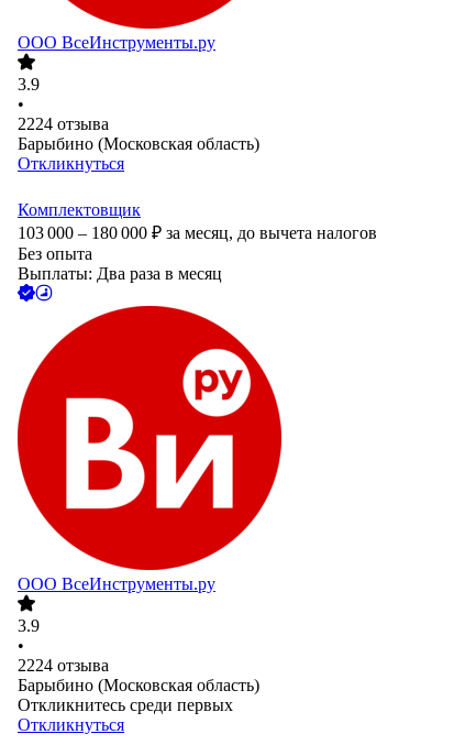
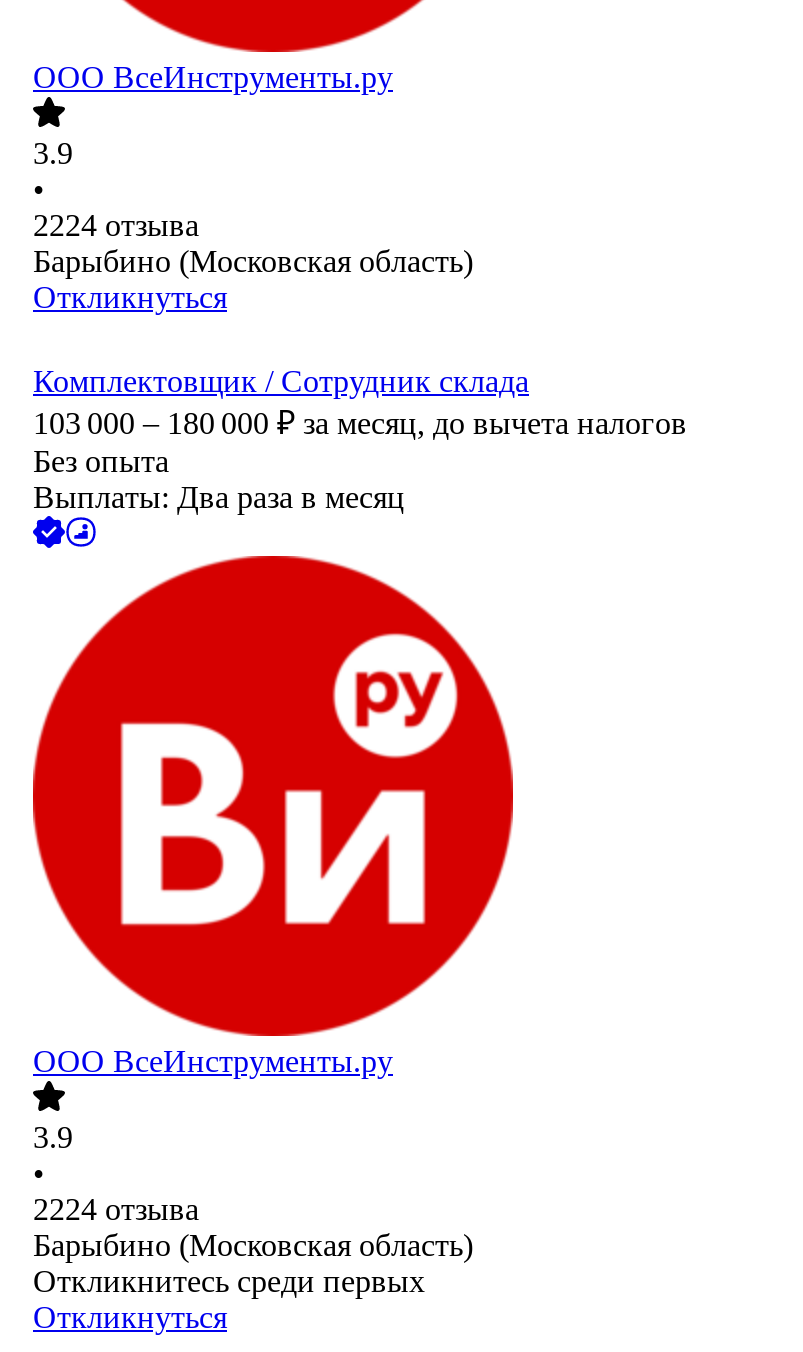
- Комплектовщик
+ Комплектовщик / Сотрудник склада
